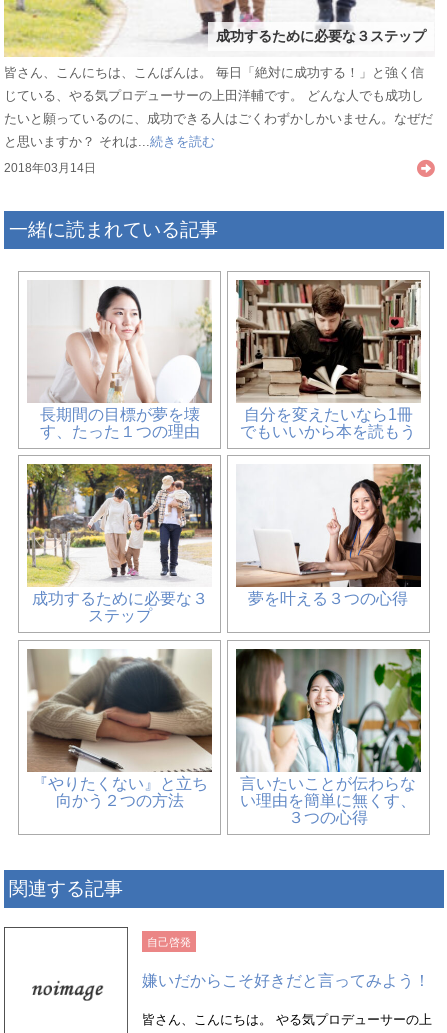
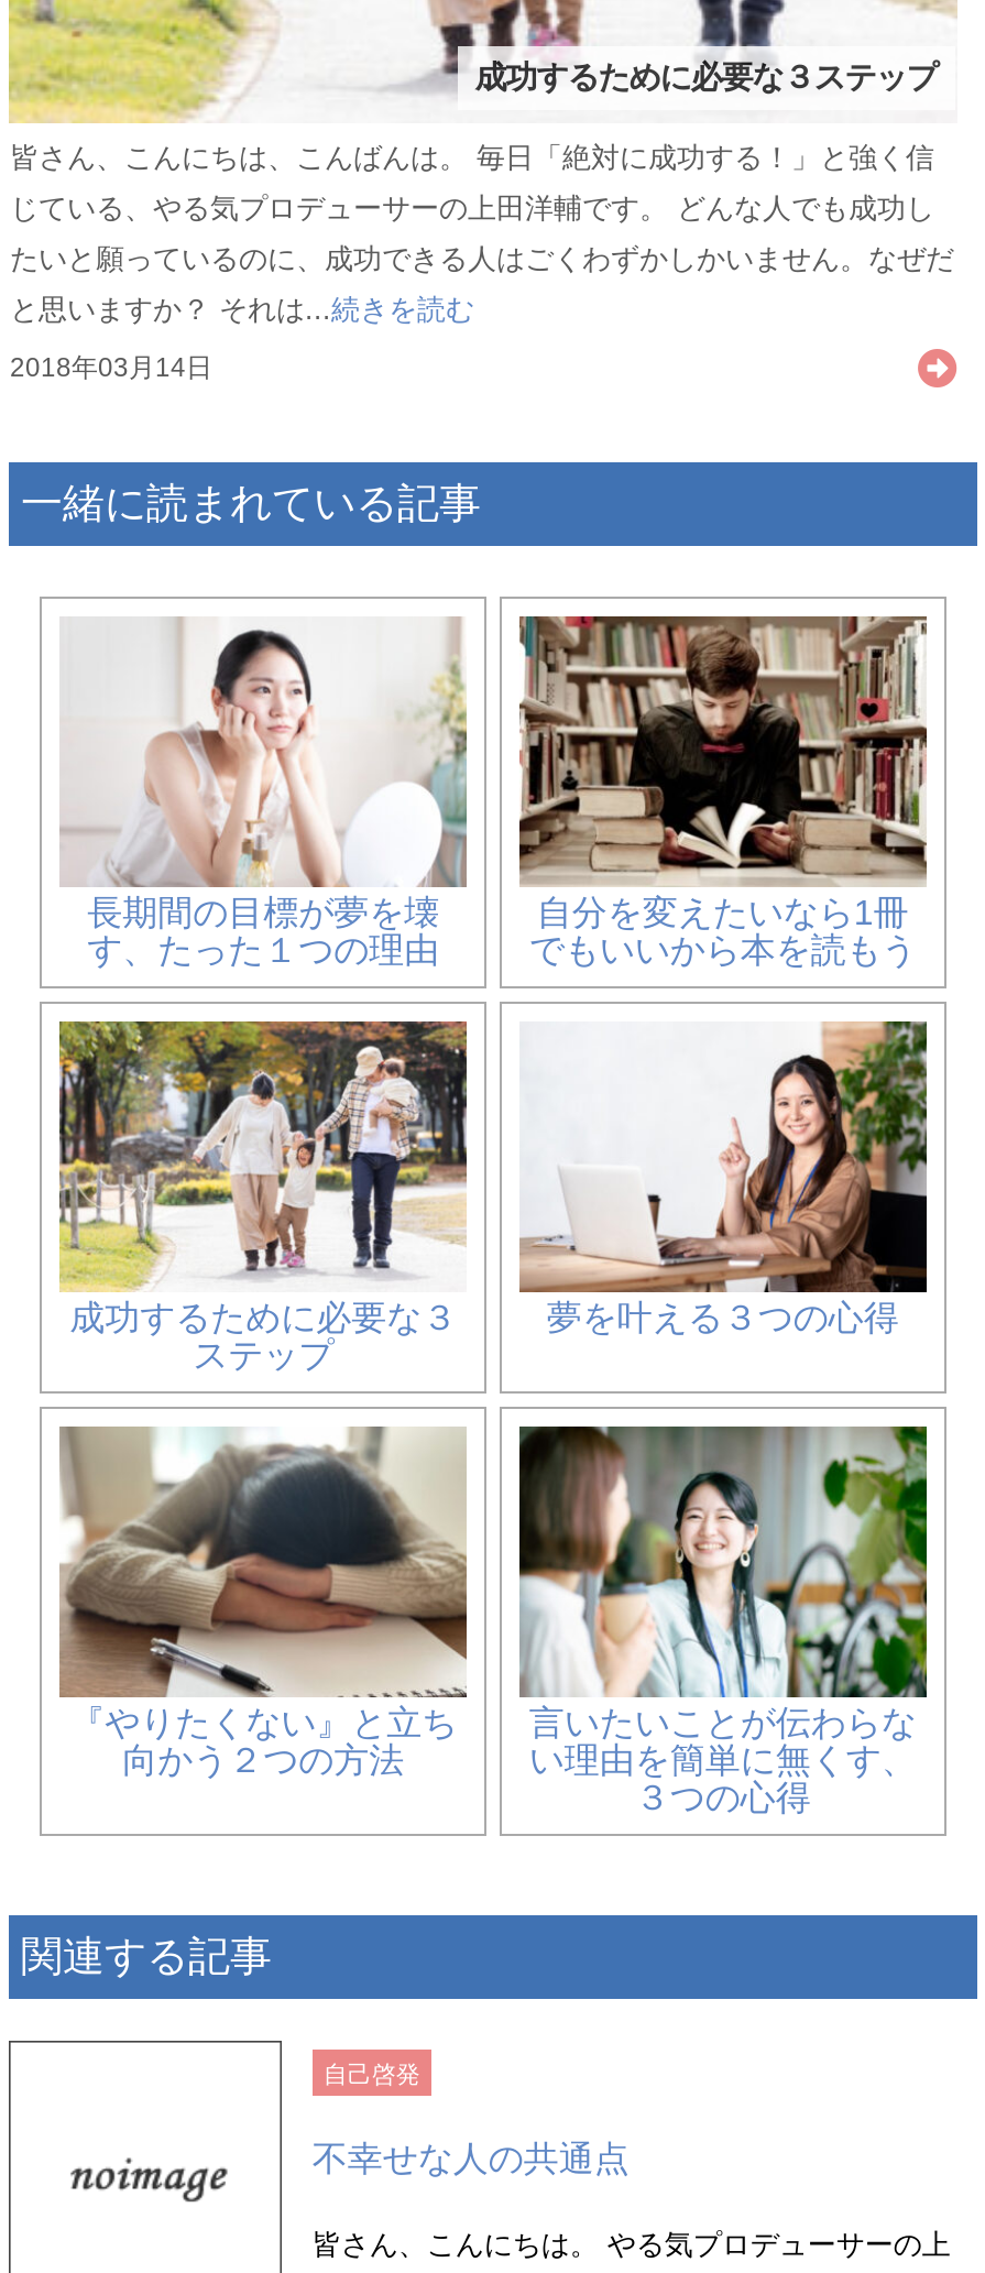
- 嫌いだからこそ好きだと言ってみよう！
+ 不幸せな人の共通点
